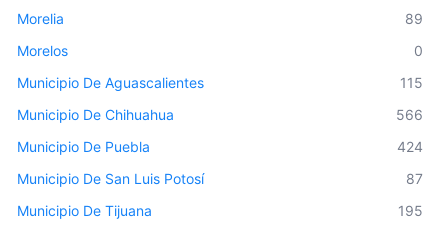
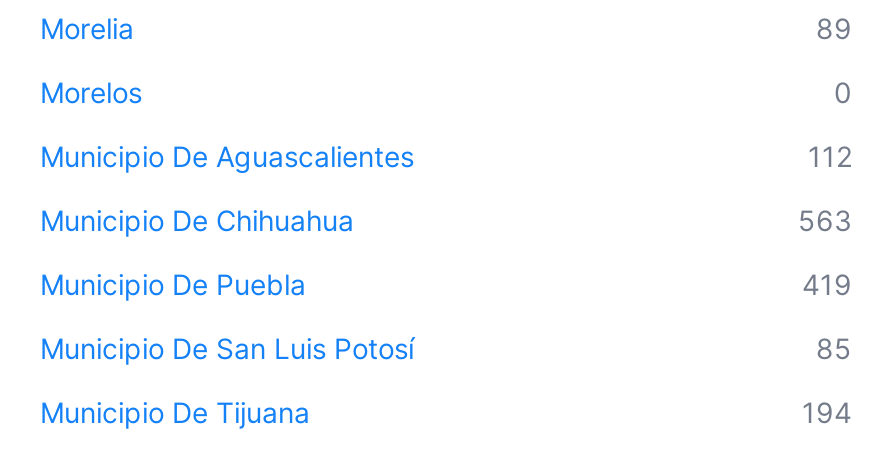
- 115
+ 112

- 566
+ 563

- 424
+ 419

- 87
+ 85

- 195
+ 194
